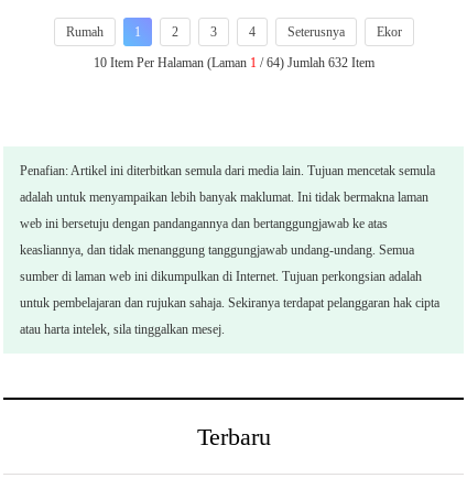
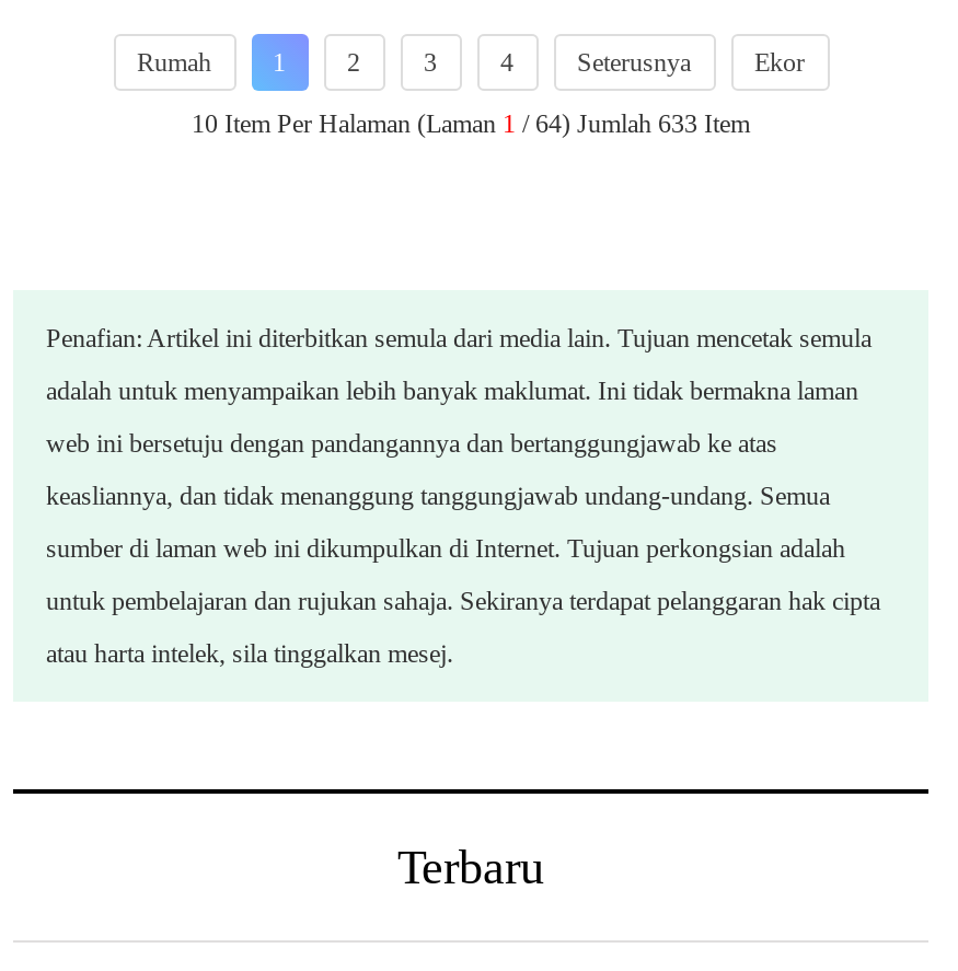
- 10 Item Per Halaman (Laman 1 / 64) Jumlah 632 Item
+ 10 Item Per Halaman (Laman 1 / 64) Jumlah 633 Item
